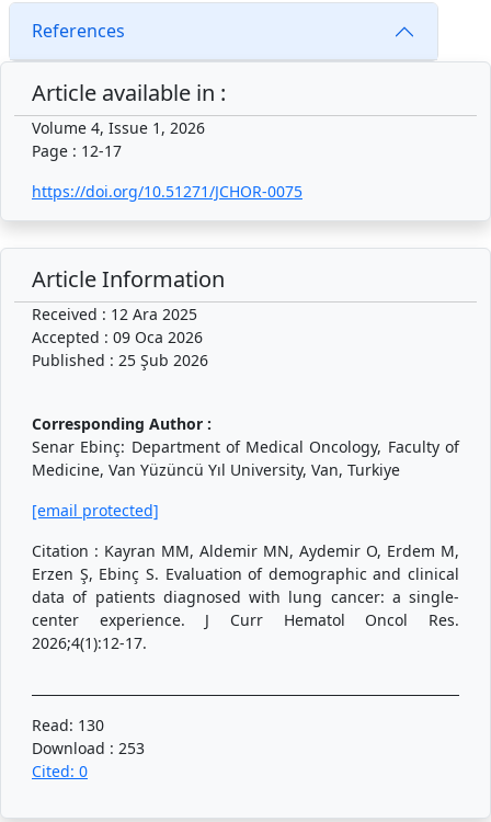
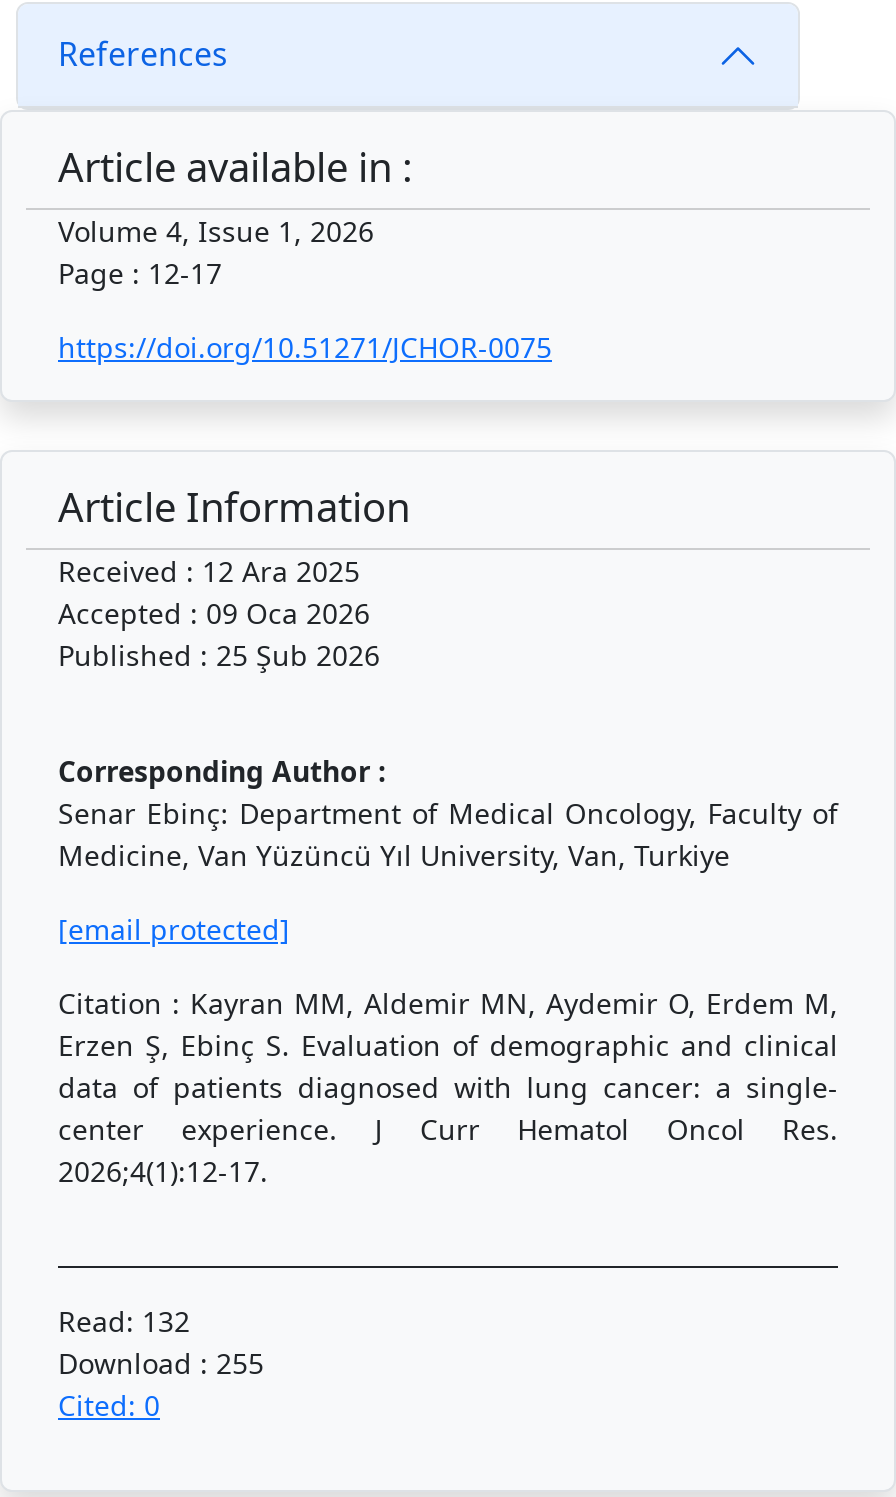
- Read: 130
+ Read: 132

- Download : 253
+ Download : 255
